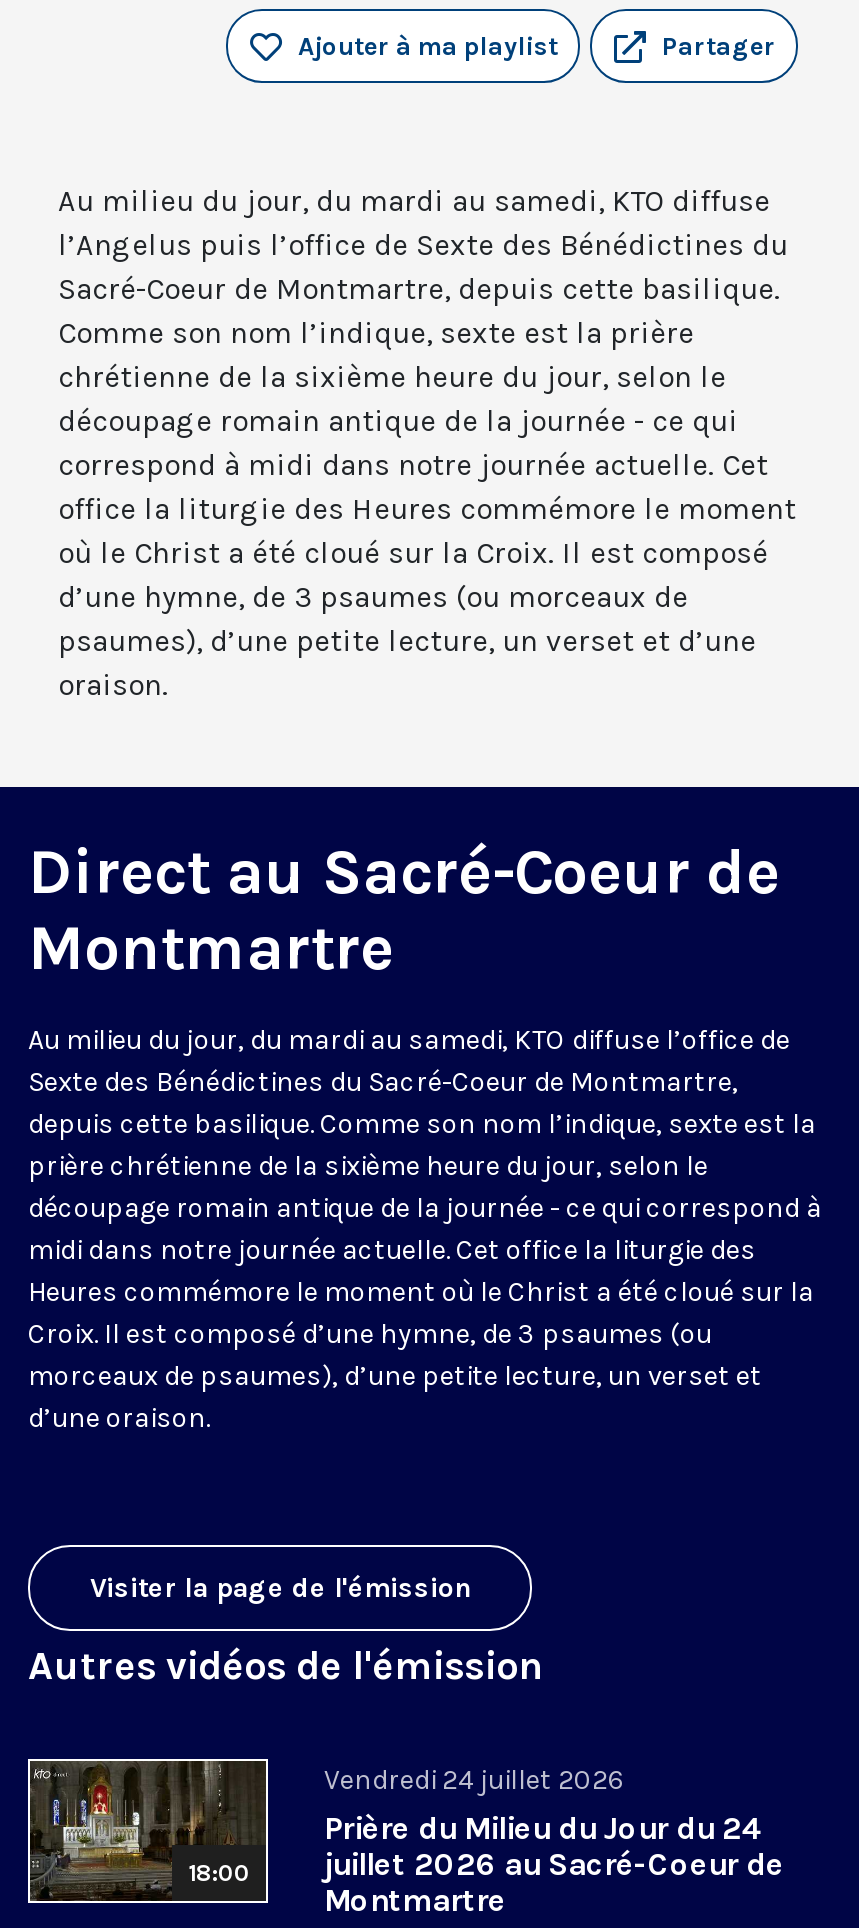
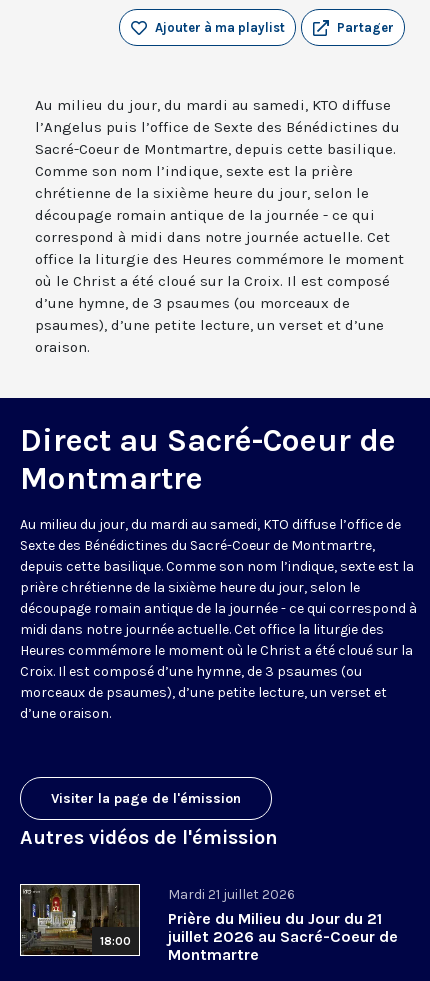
- Vendredi 24 juillet 2026
+ Mardi 21 juillet 2026

- Prière du Milieu du Jour du 24
+ Prière du Milieu du Jour du 21
